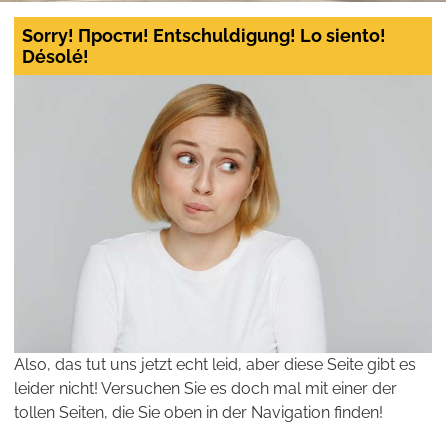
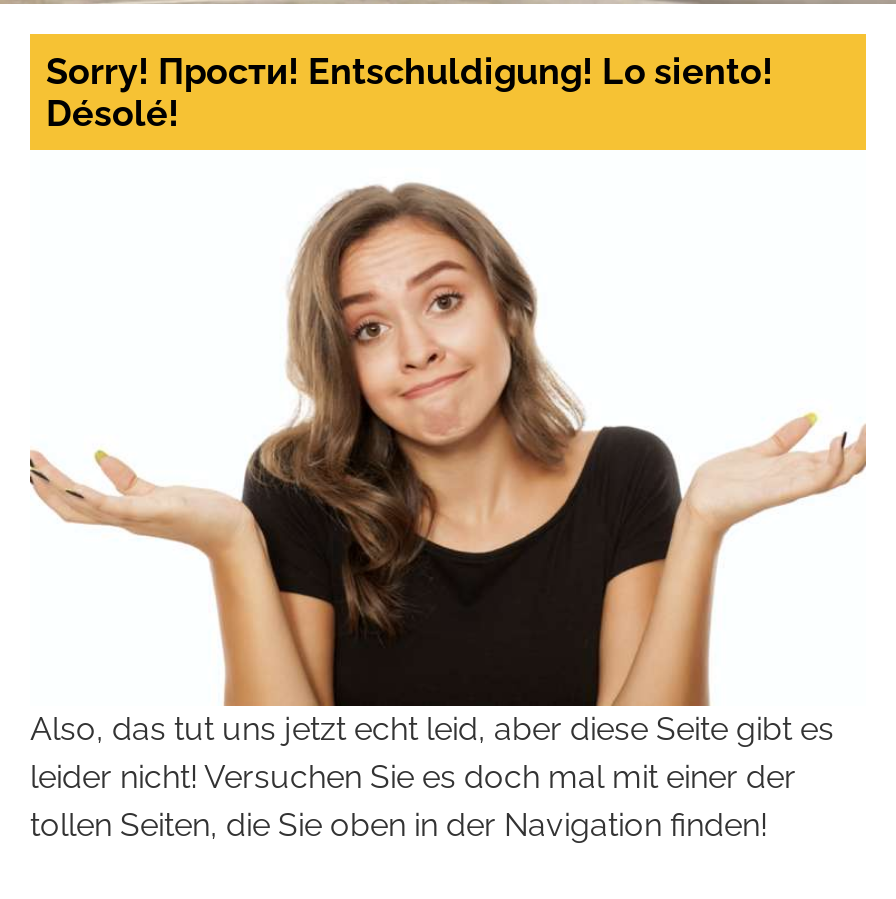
- [image]
+ [image]
